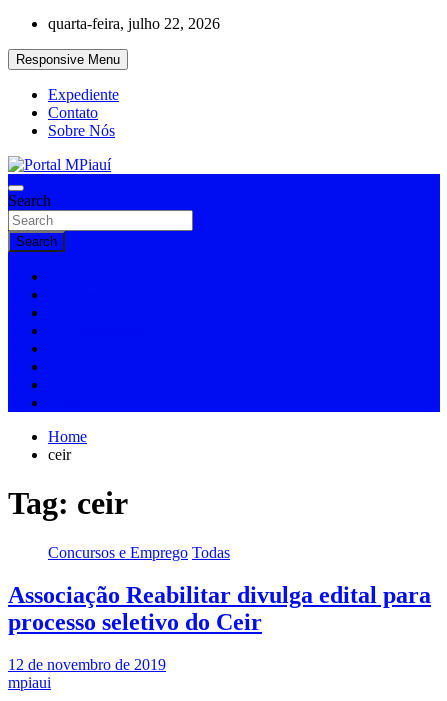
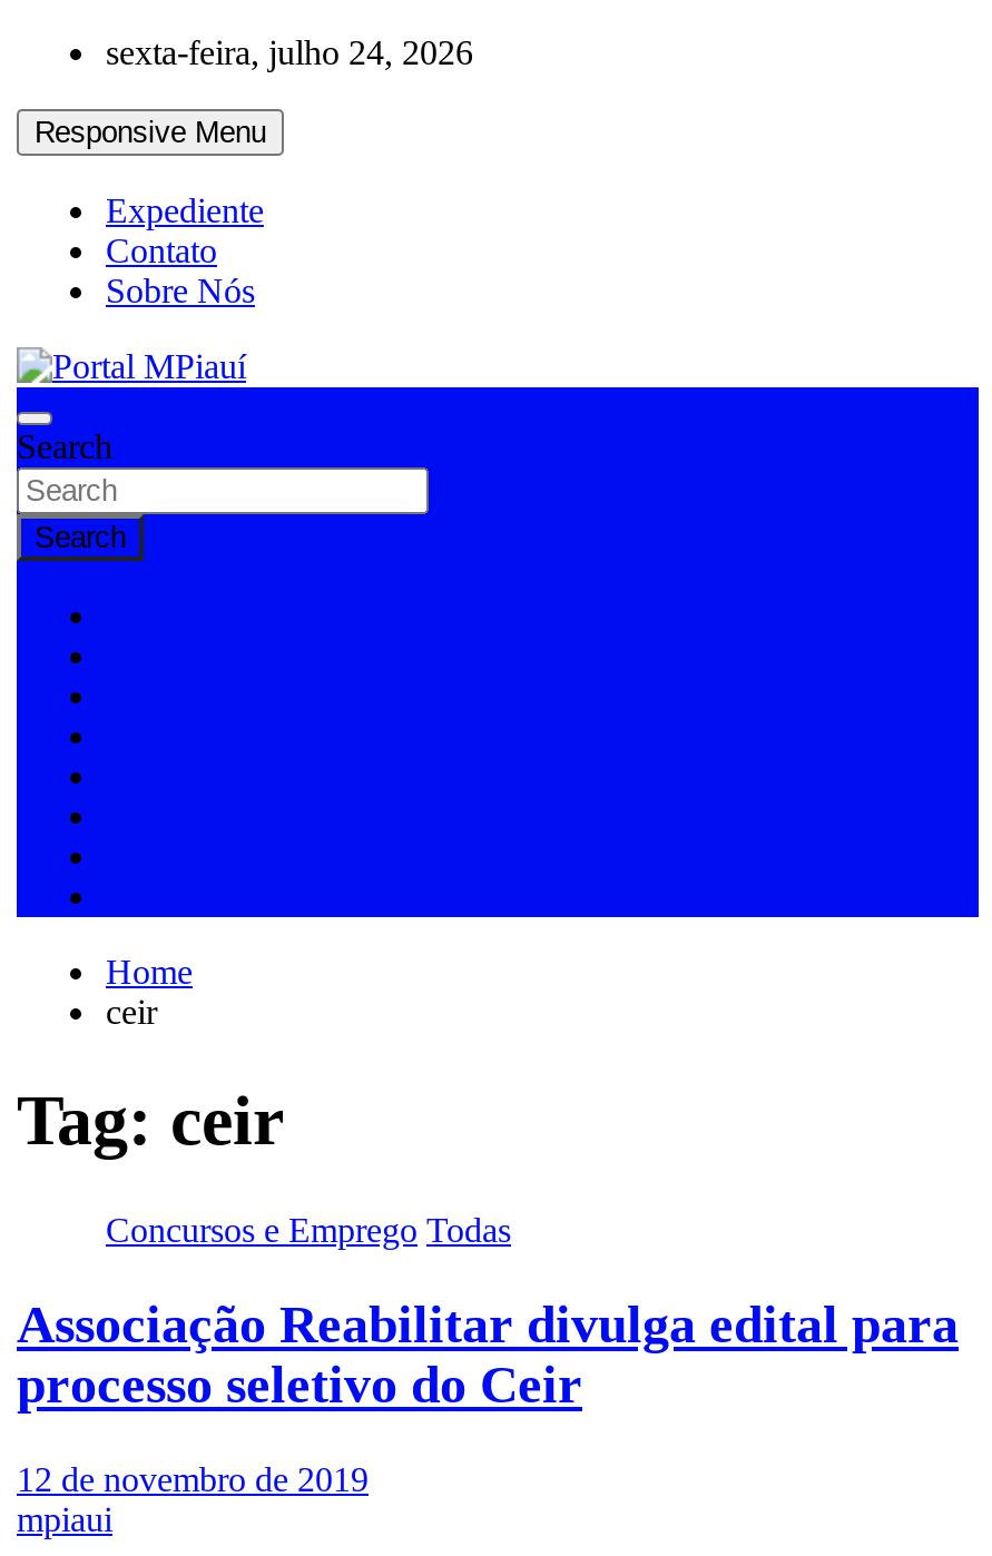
- quarta-feira, julho 22, 2026
+ sexta-feira, julho 24, 2026
